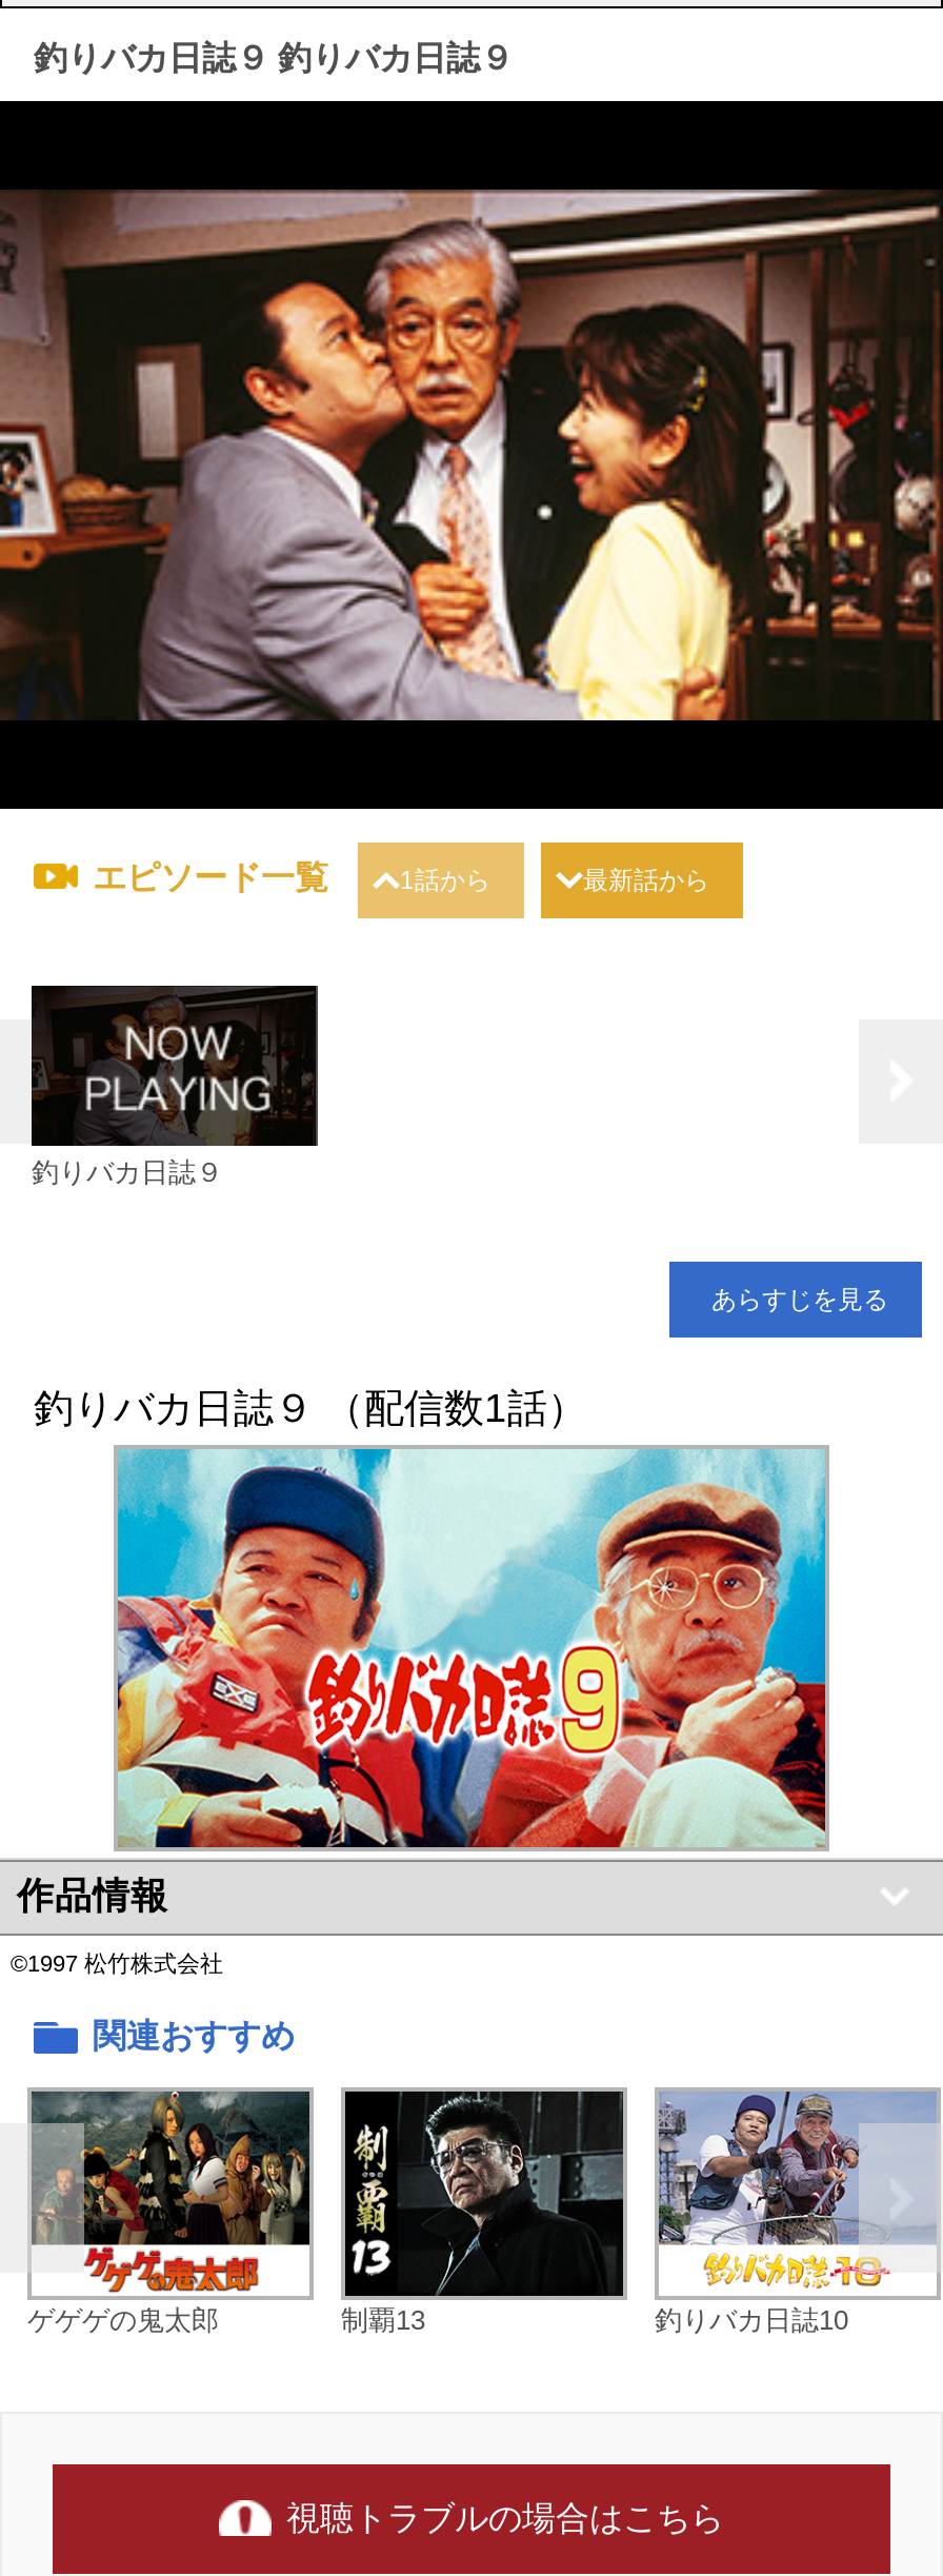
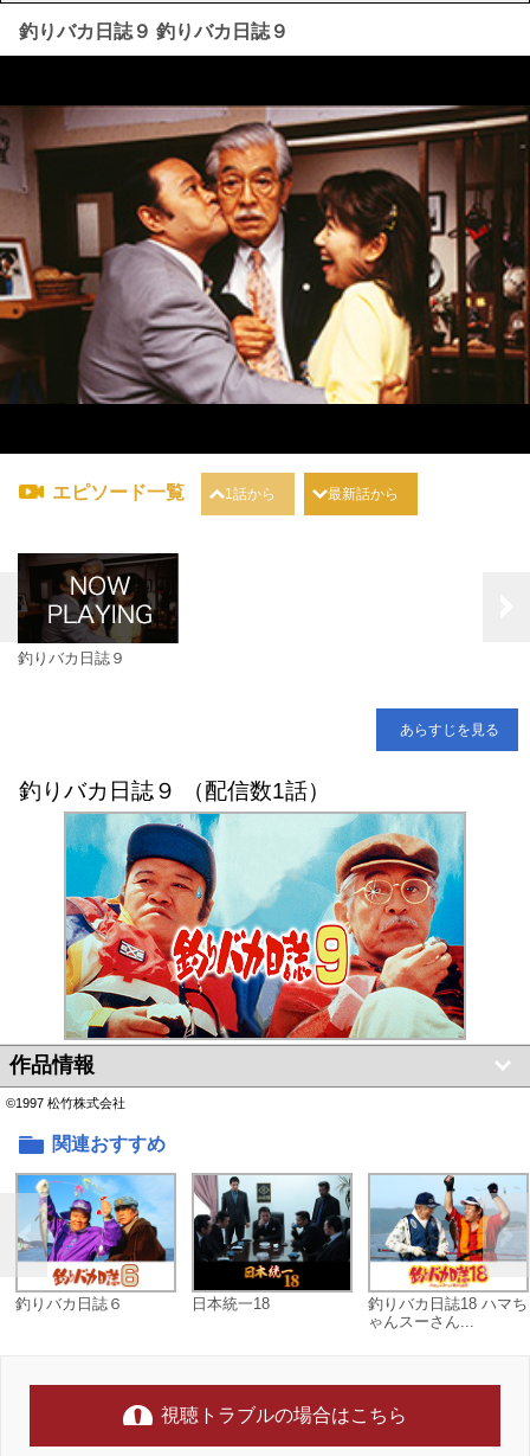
- [image]
- ゲゲゲの鬼太郎
- 制覇13
- 釣りバカ日誌10
+ [image]
+ 釣りバカ日誌６
+ 日本統一18
+ 釣りバカ日誌18 ハマち
+ ゃんスーさん...

- [image]
+ [image]

- [image]
+ [image]
